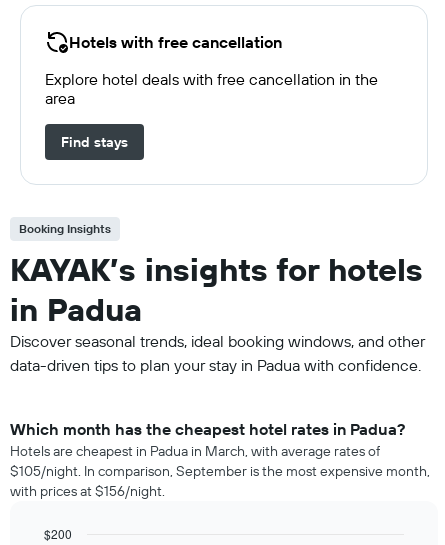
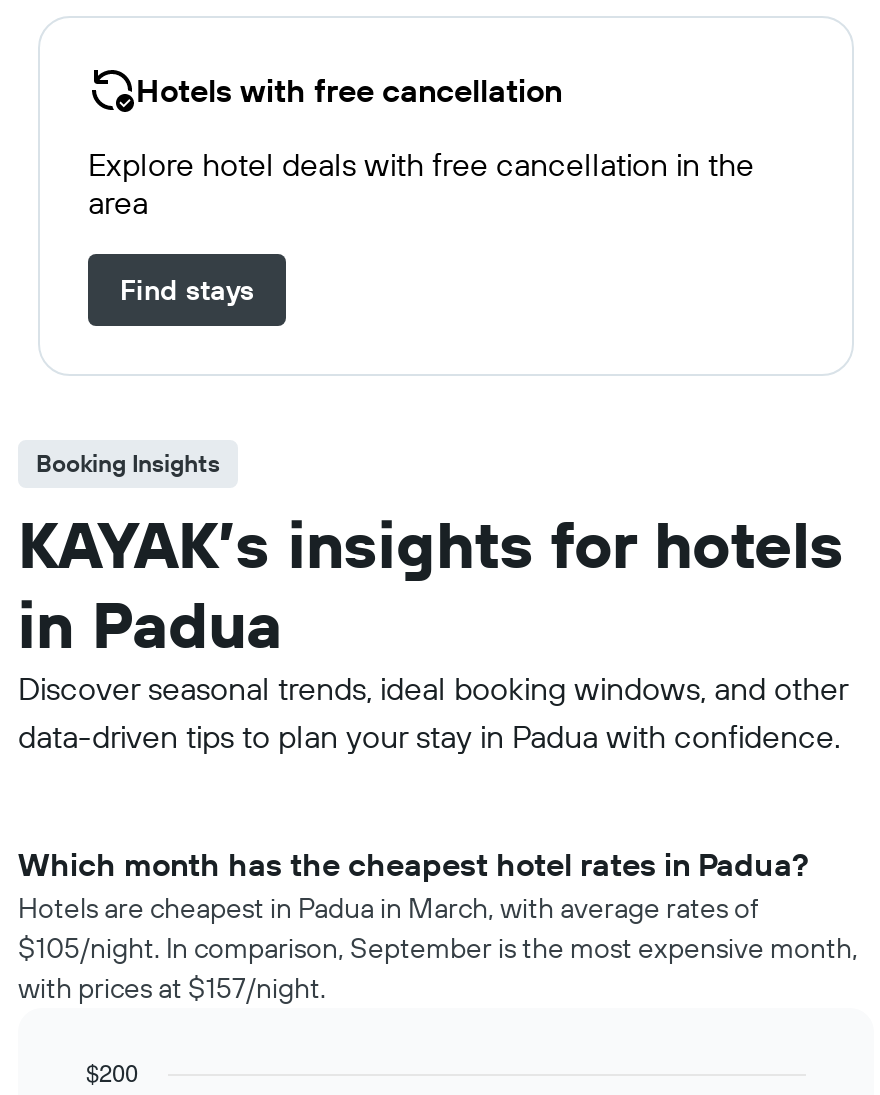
- with prices at $156/night.
+ with prices at $157/night.
